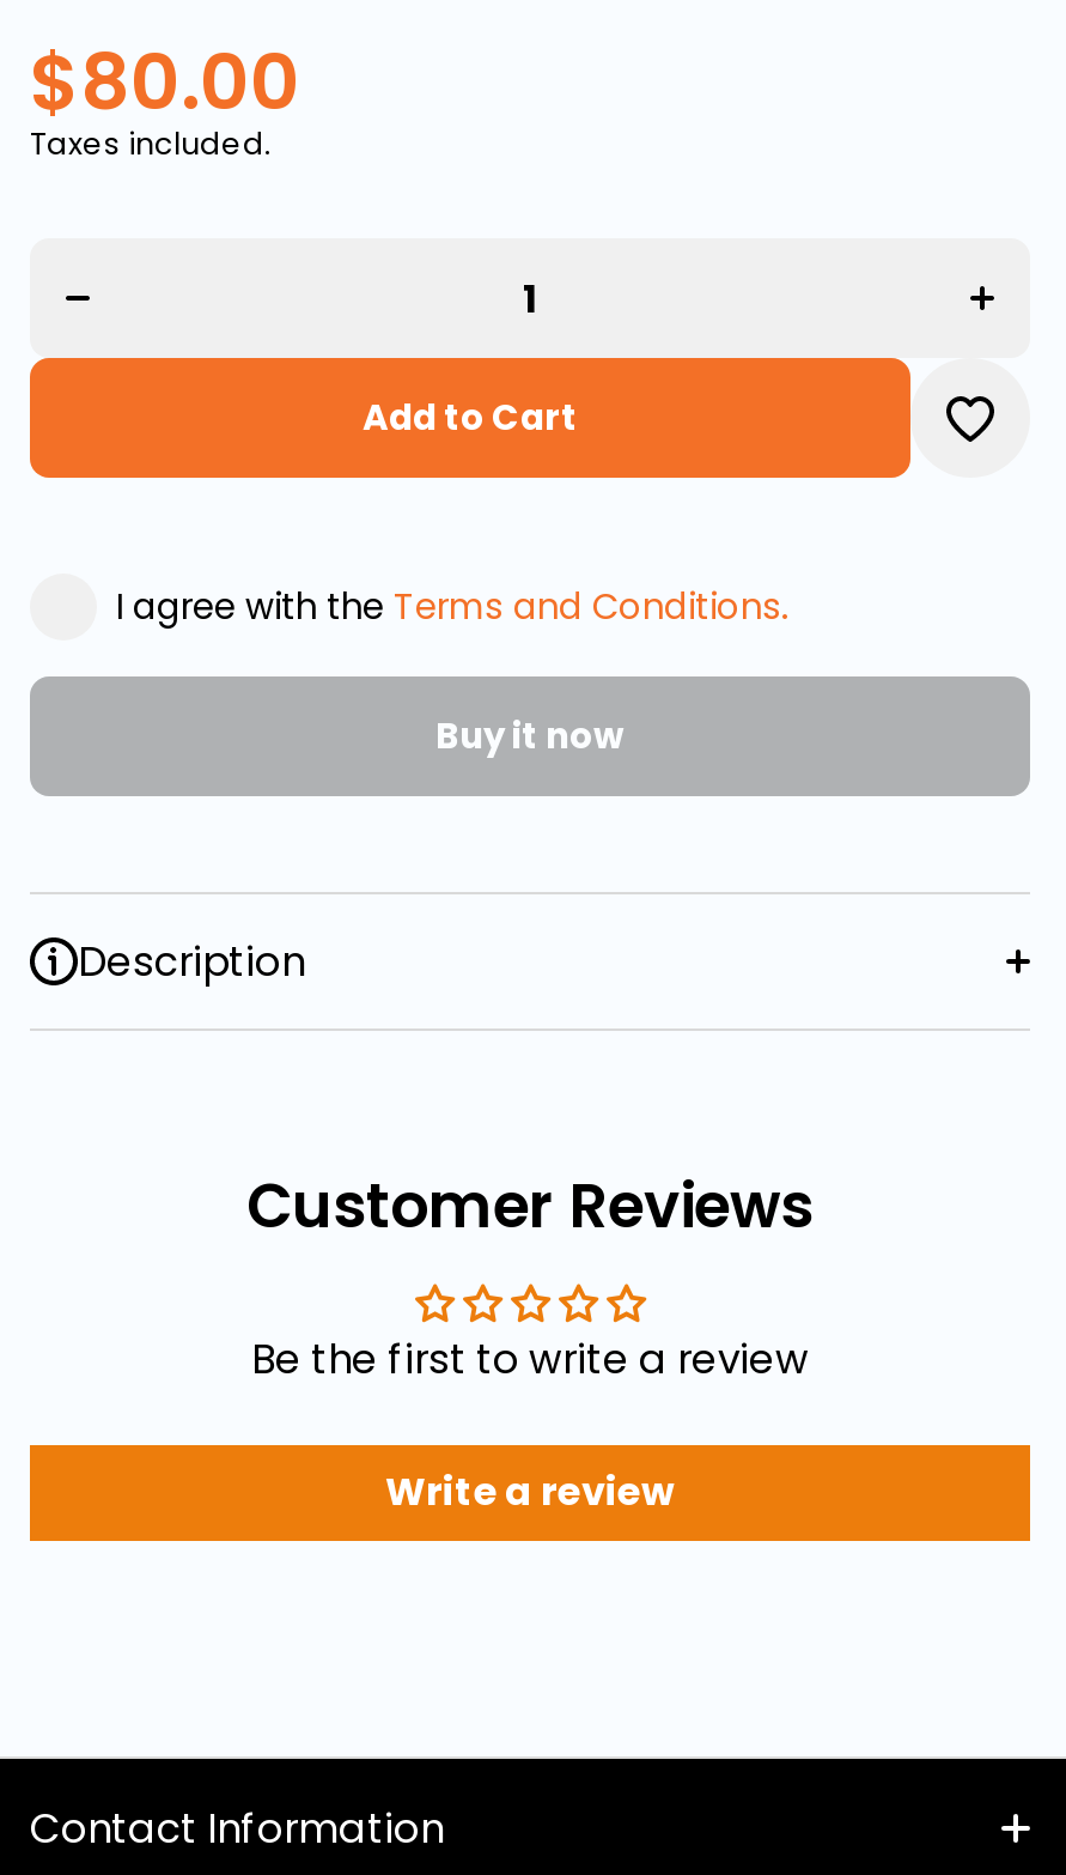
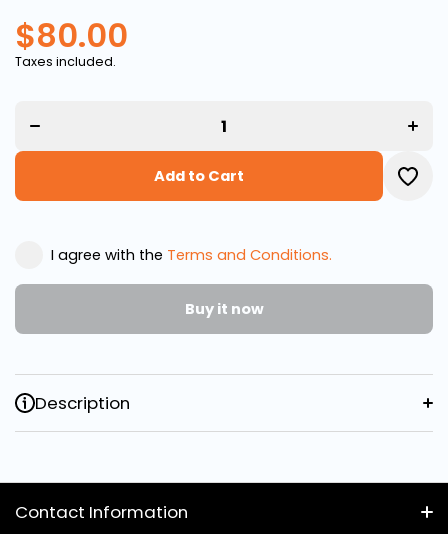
- Customer Reviews
- Be the first to write a review
- Write a review
